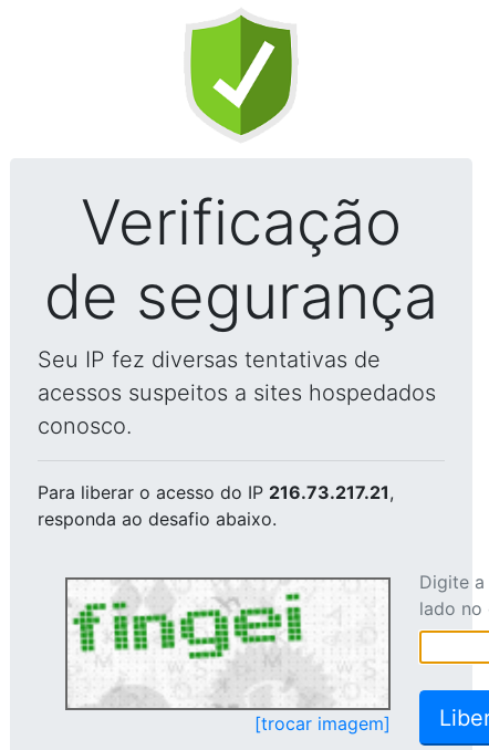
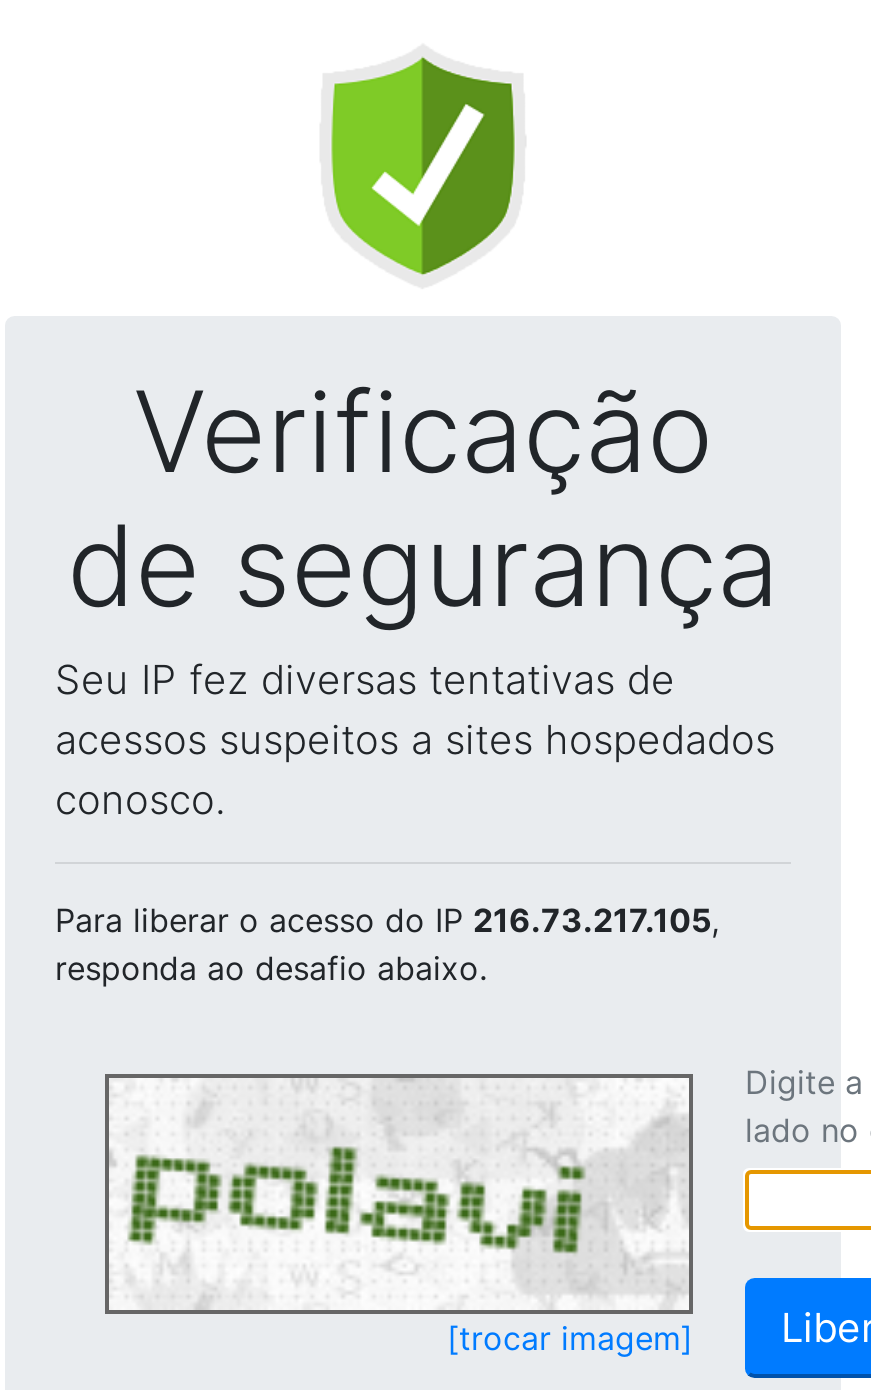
- Para liberar o acesso do IP 216.73.217.21,
+ Para liberar o acesso do IP 216.73.217.105,

- [image]
+ [image]
